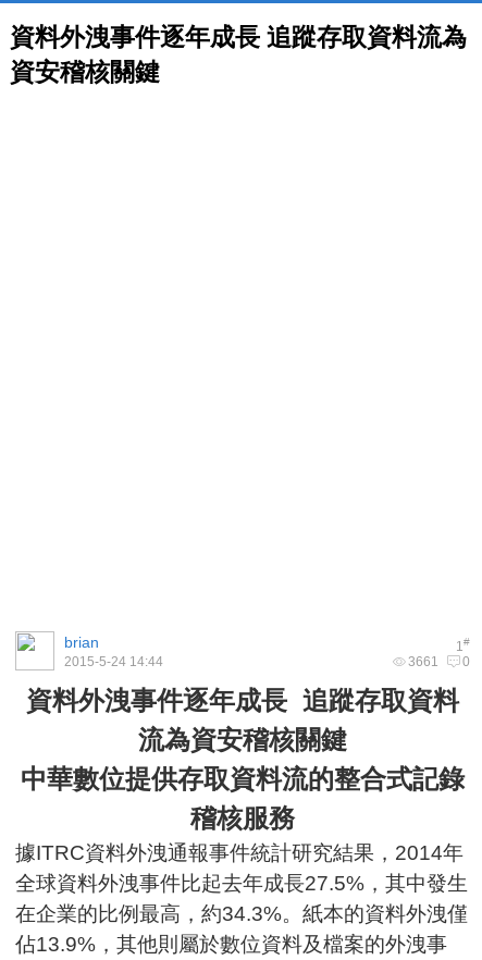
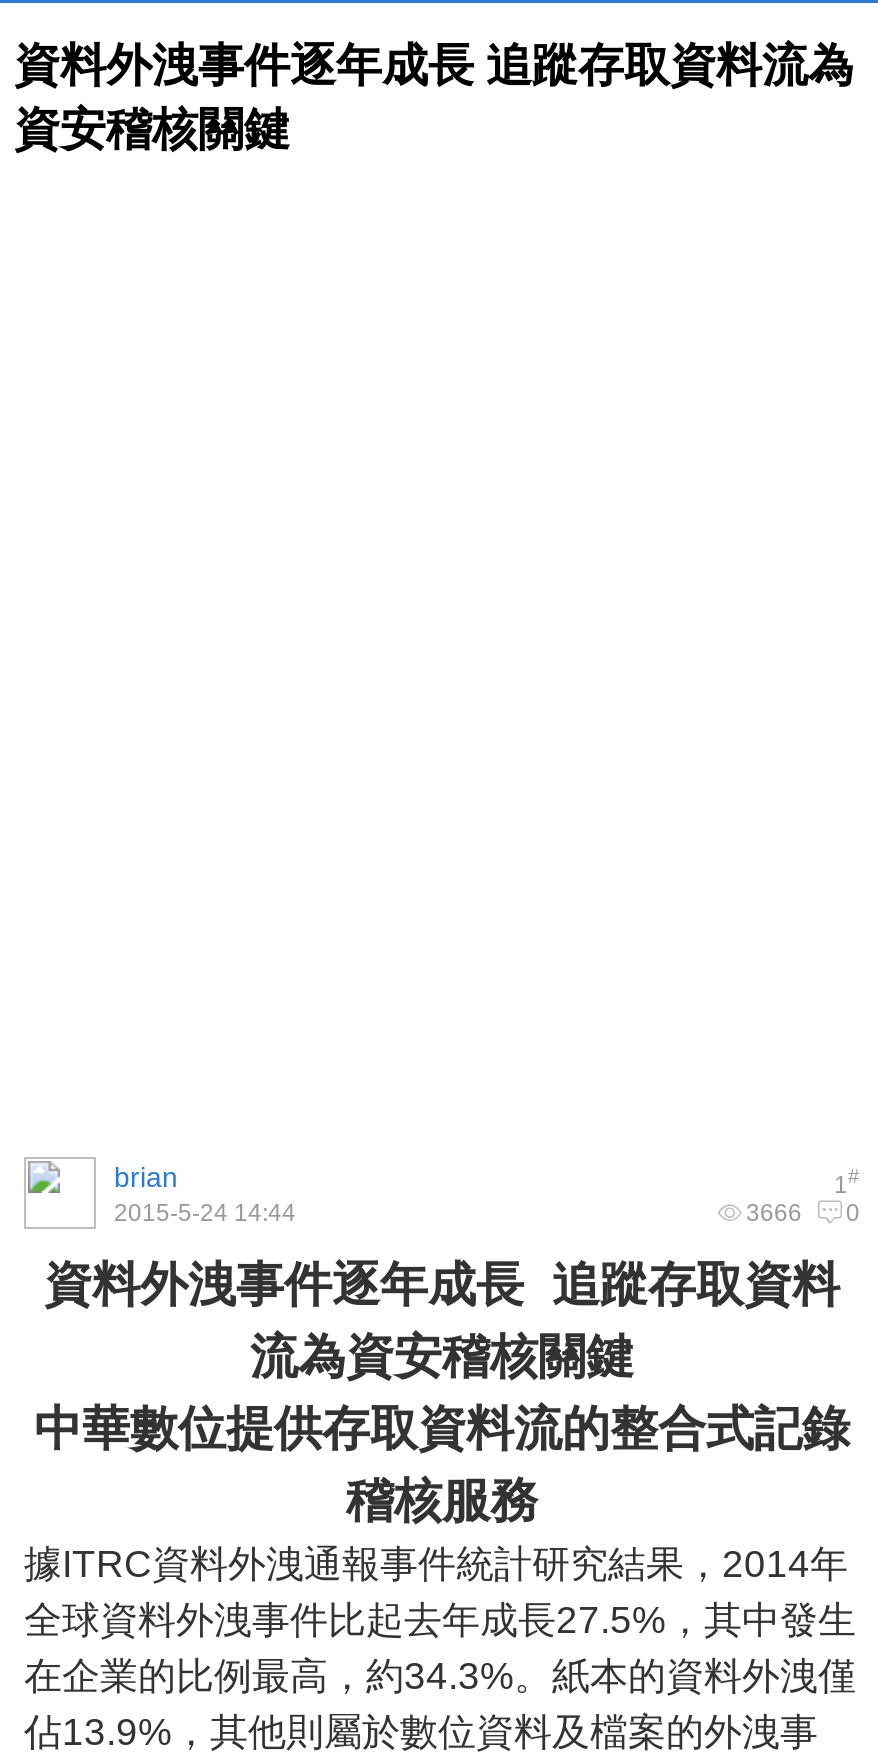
- 3661 0
+ 3666 0
